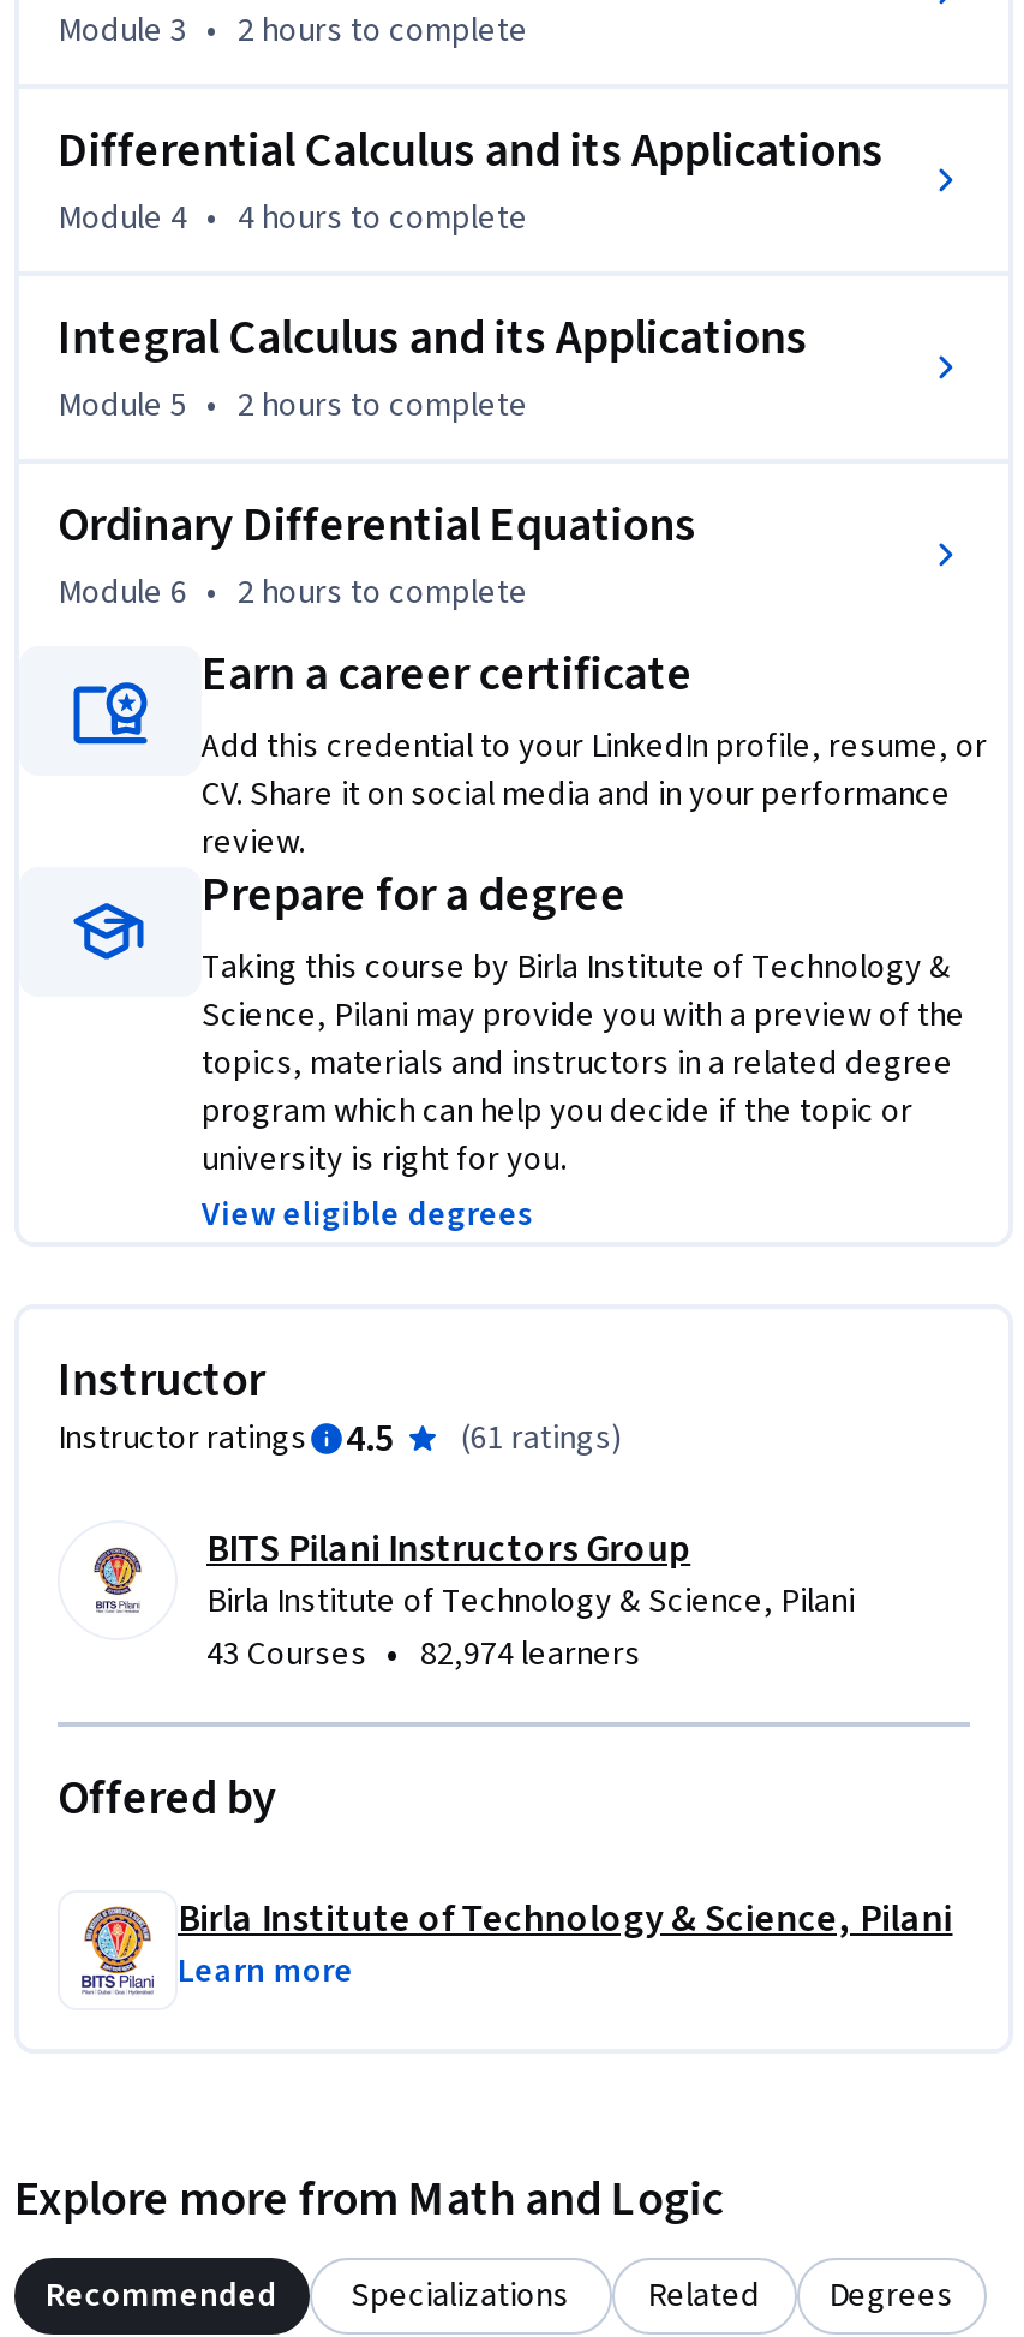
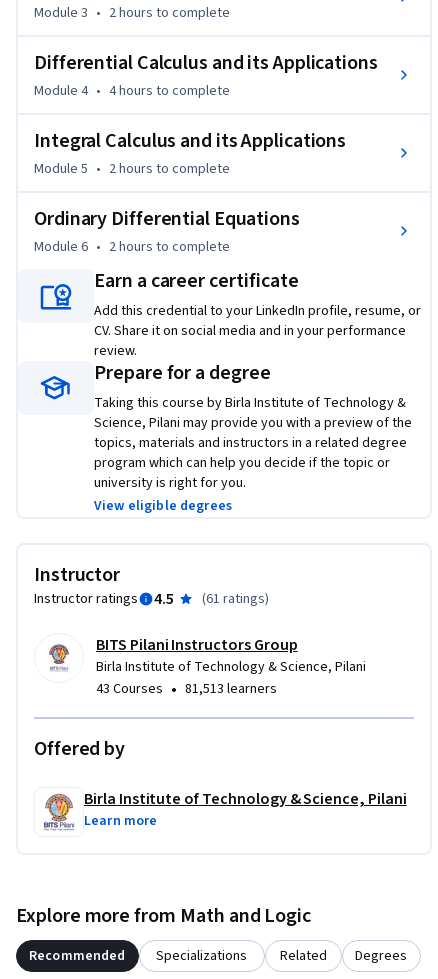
- 43 Courses • 82,974 learners
+ 43 Courses • 81,513 learners
